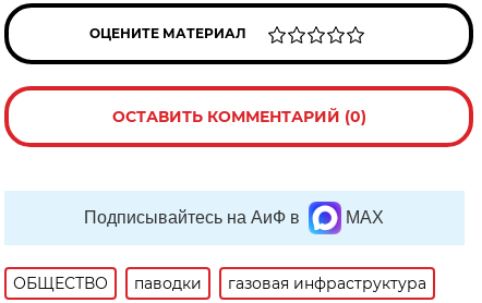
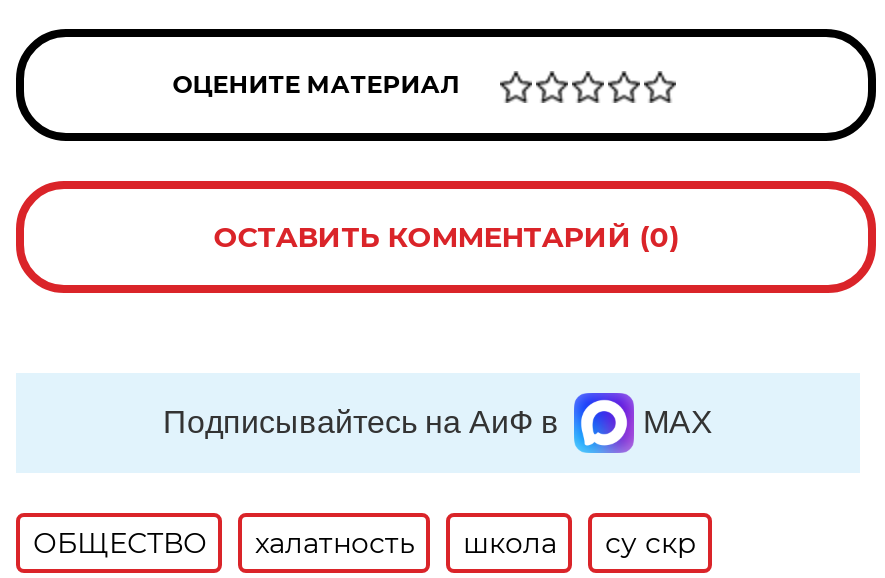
- паводки
- газовая инфраструктура
+ халатность
+ школа
+ су скр
